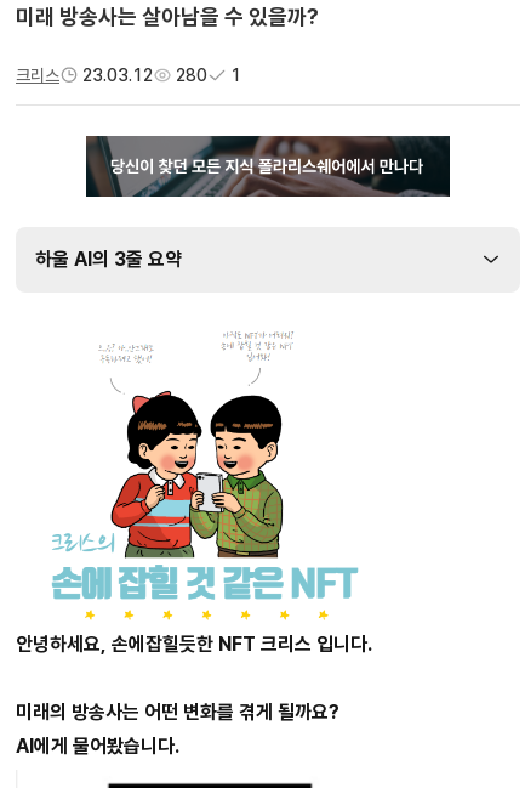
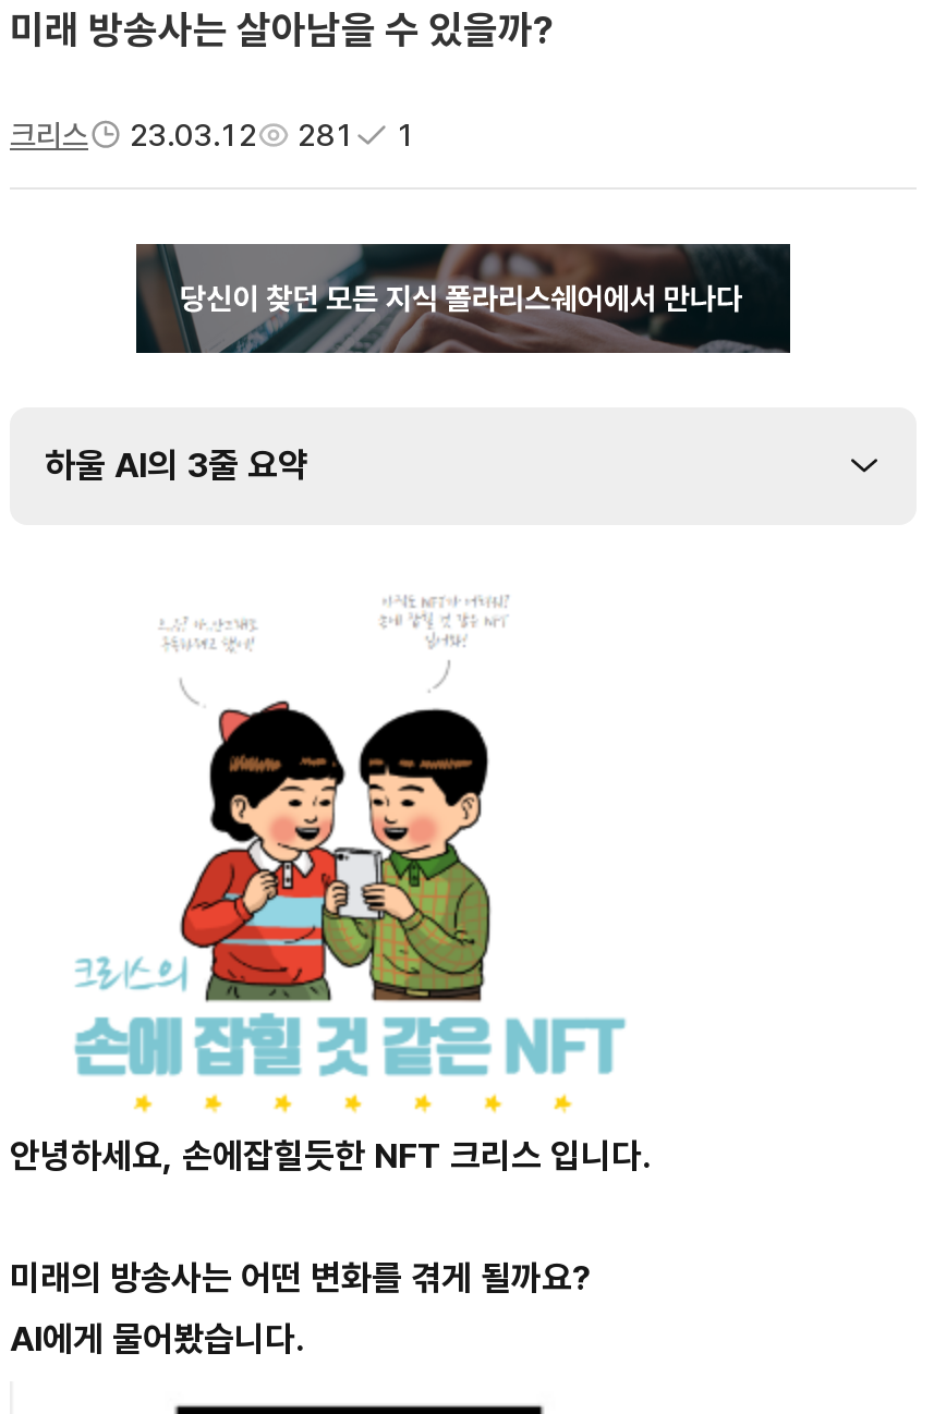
- 크리스 23.03.12 280 1
+ 크리스 23.03.12 281 1
